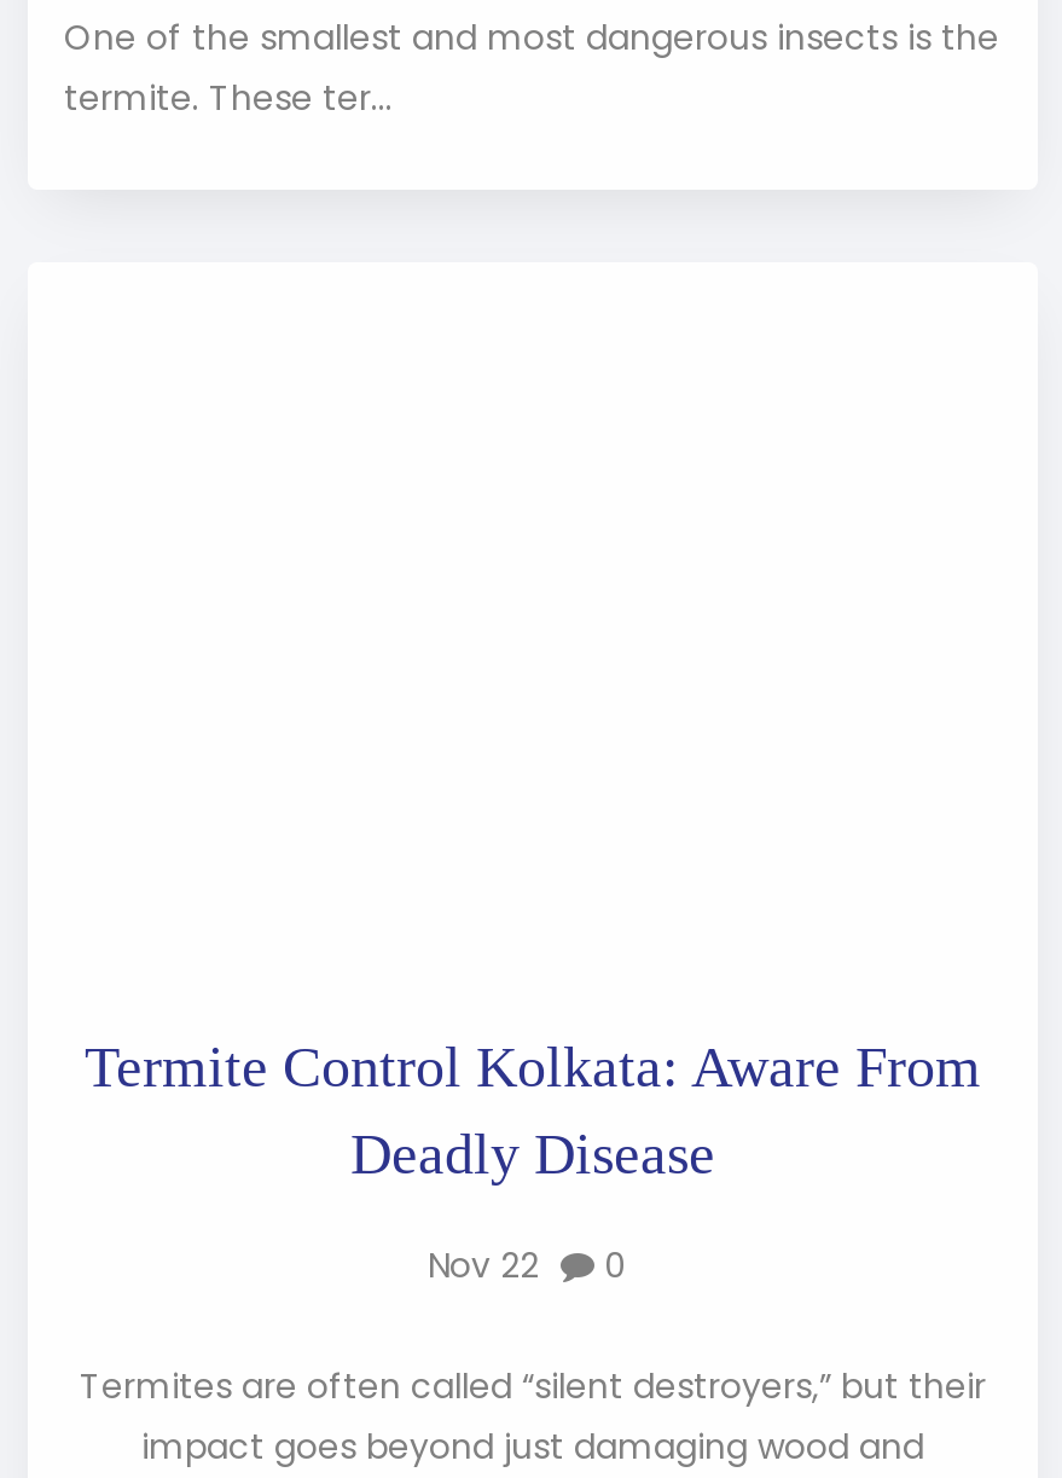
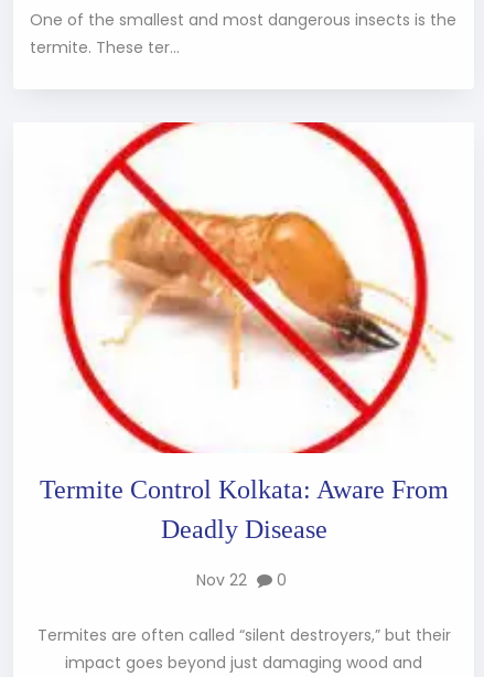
+ [image]
